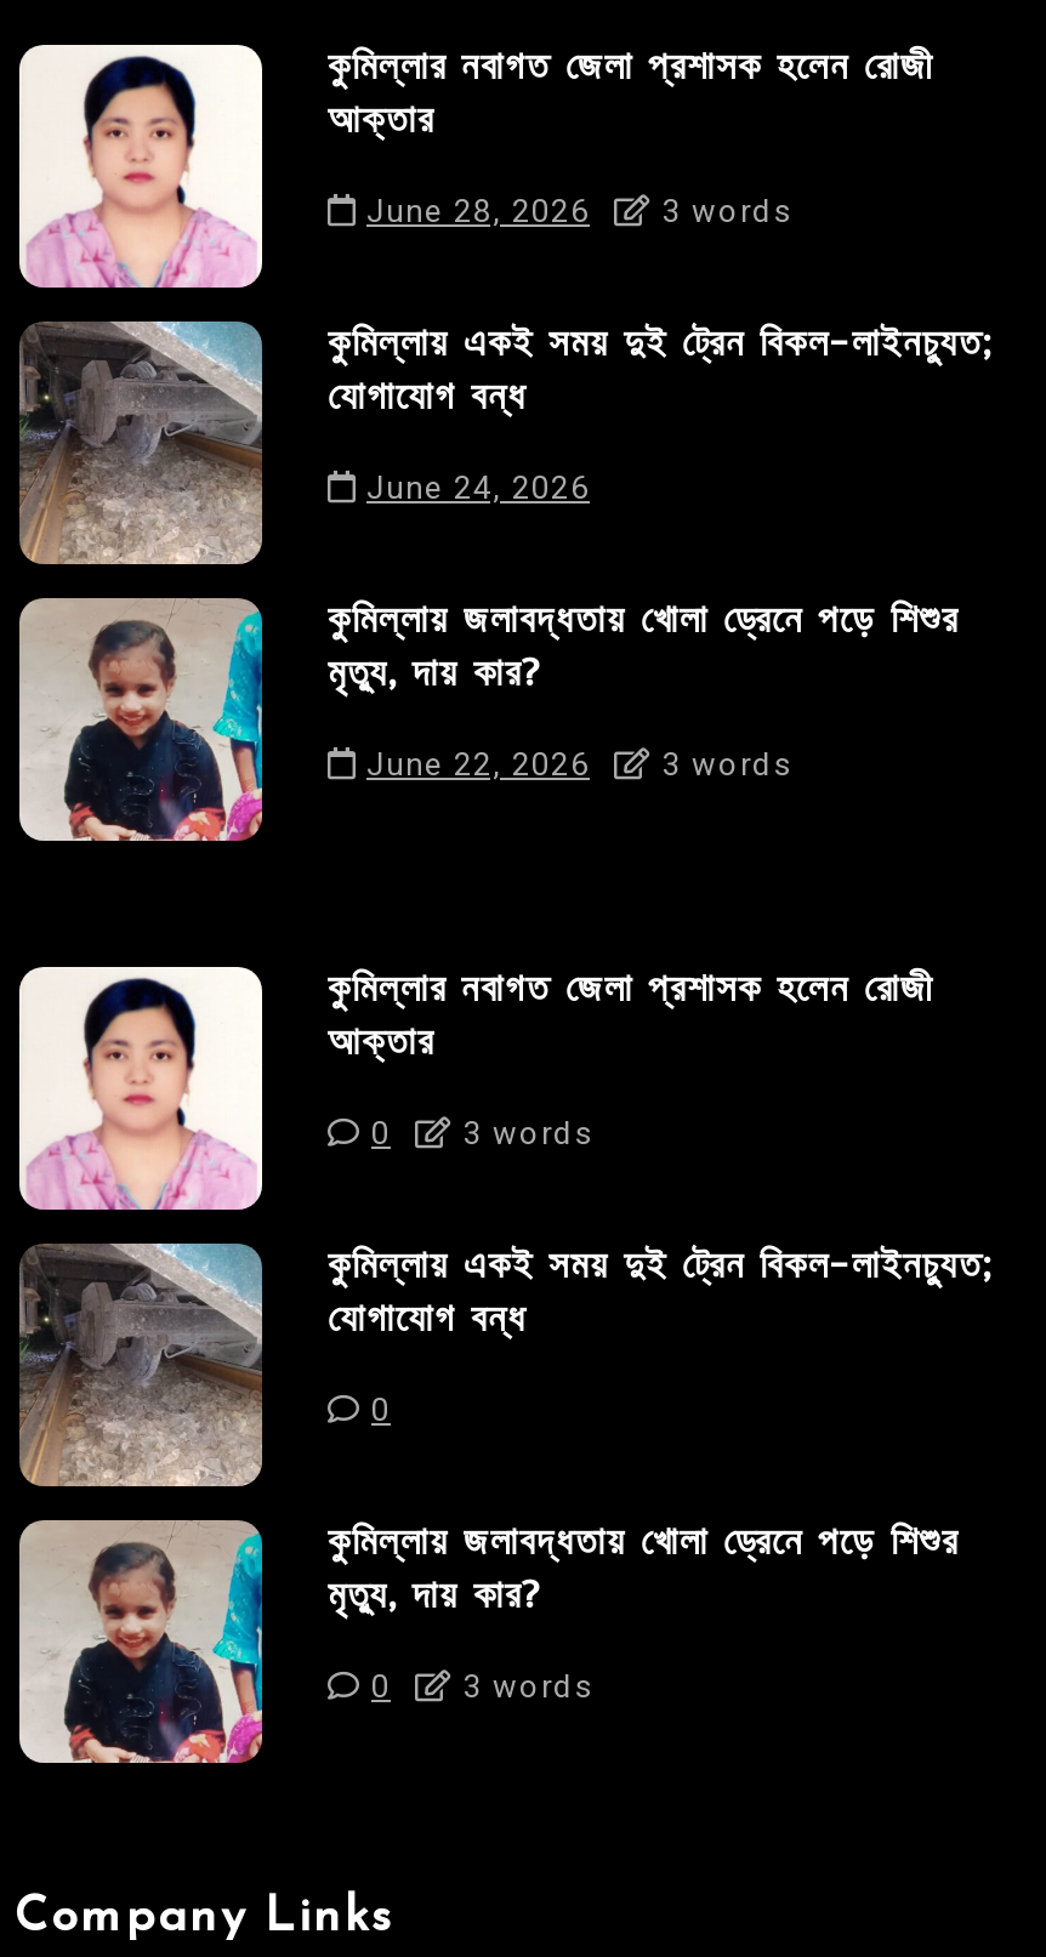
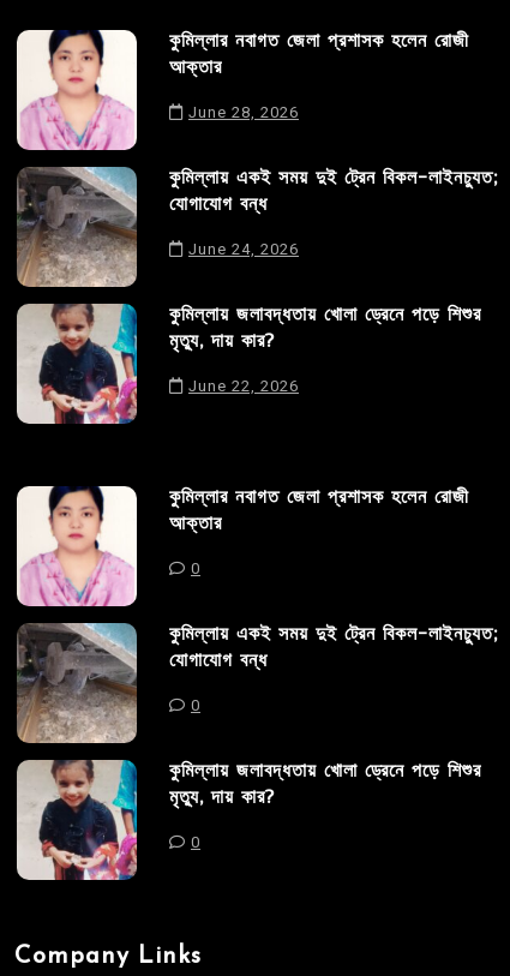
- [image]
+ [image]

- 3 words

- [image]
+ [image]

- 3 words

- [image]
+ [image]

- 3 words

- [image]
+ [image]

- 3 words
